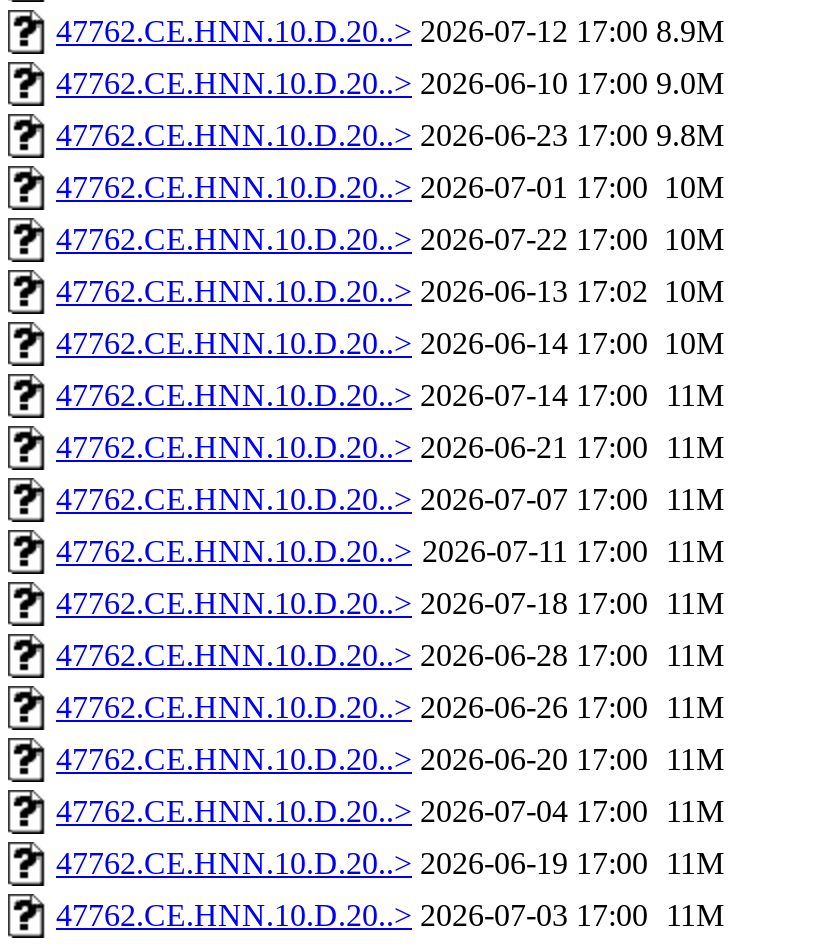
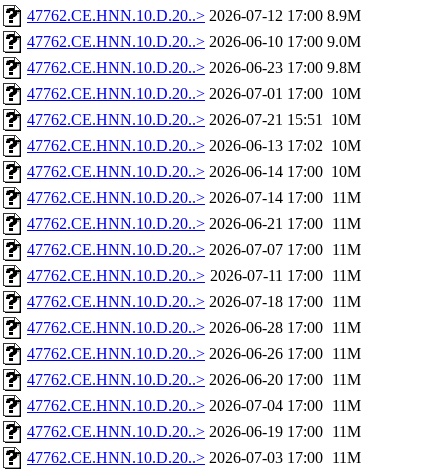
- 47762.CE.HNN.10.D.20..> 2026-07-22 17:00 10M
+ 47762.CE.HNN.10.D.20..> 2026-07-21 15:51 10M
